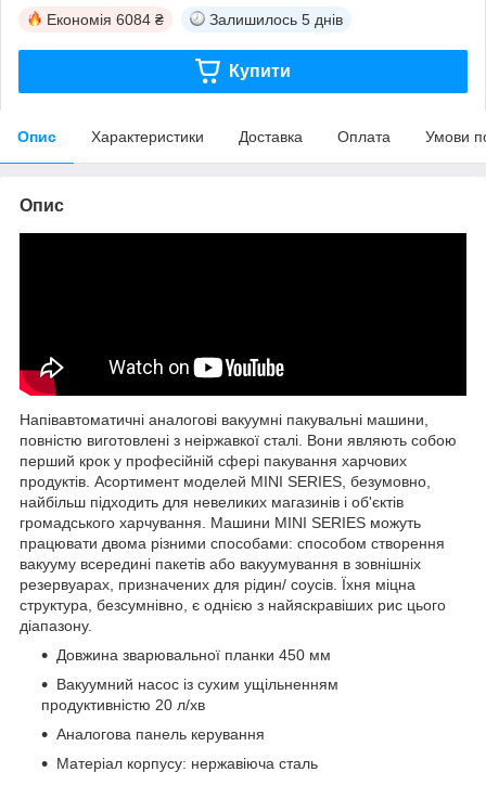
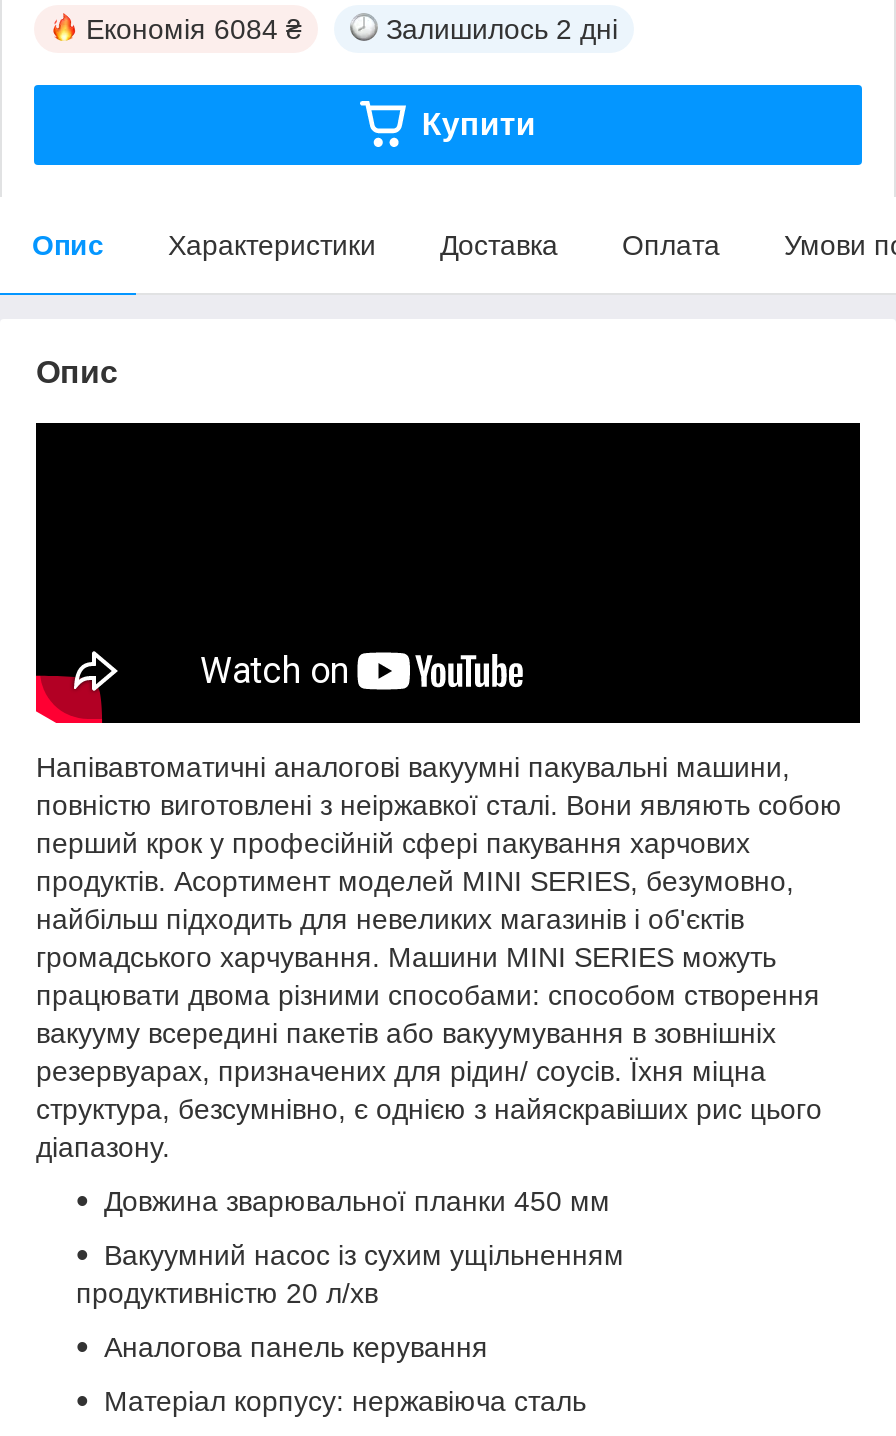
- Залишилось 5 днів
+ Залишилось 2 дні
